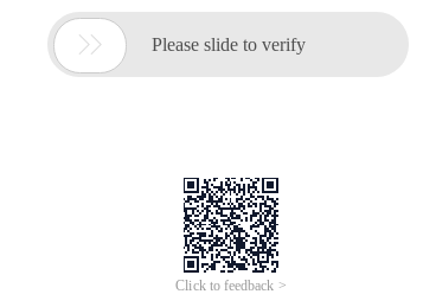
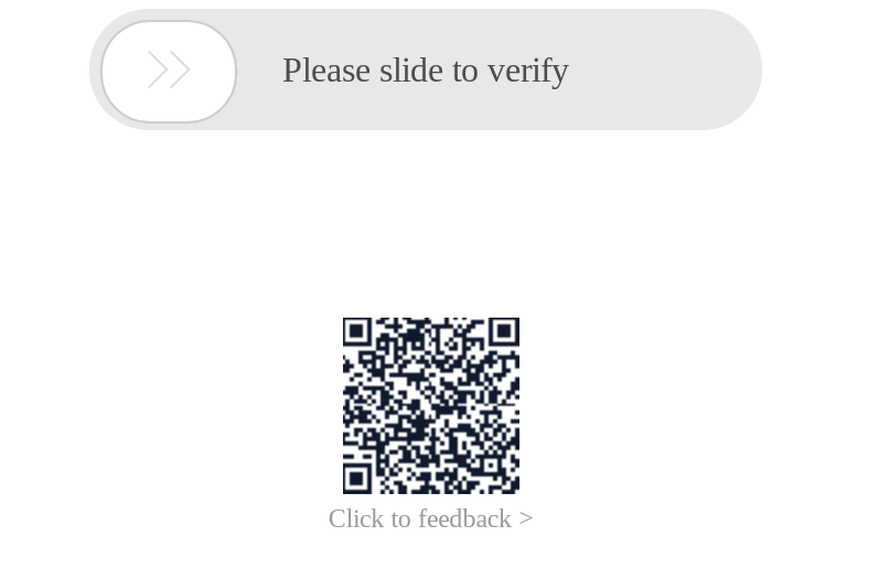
- [image]
+ [image]
